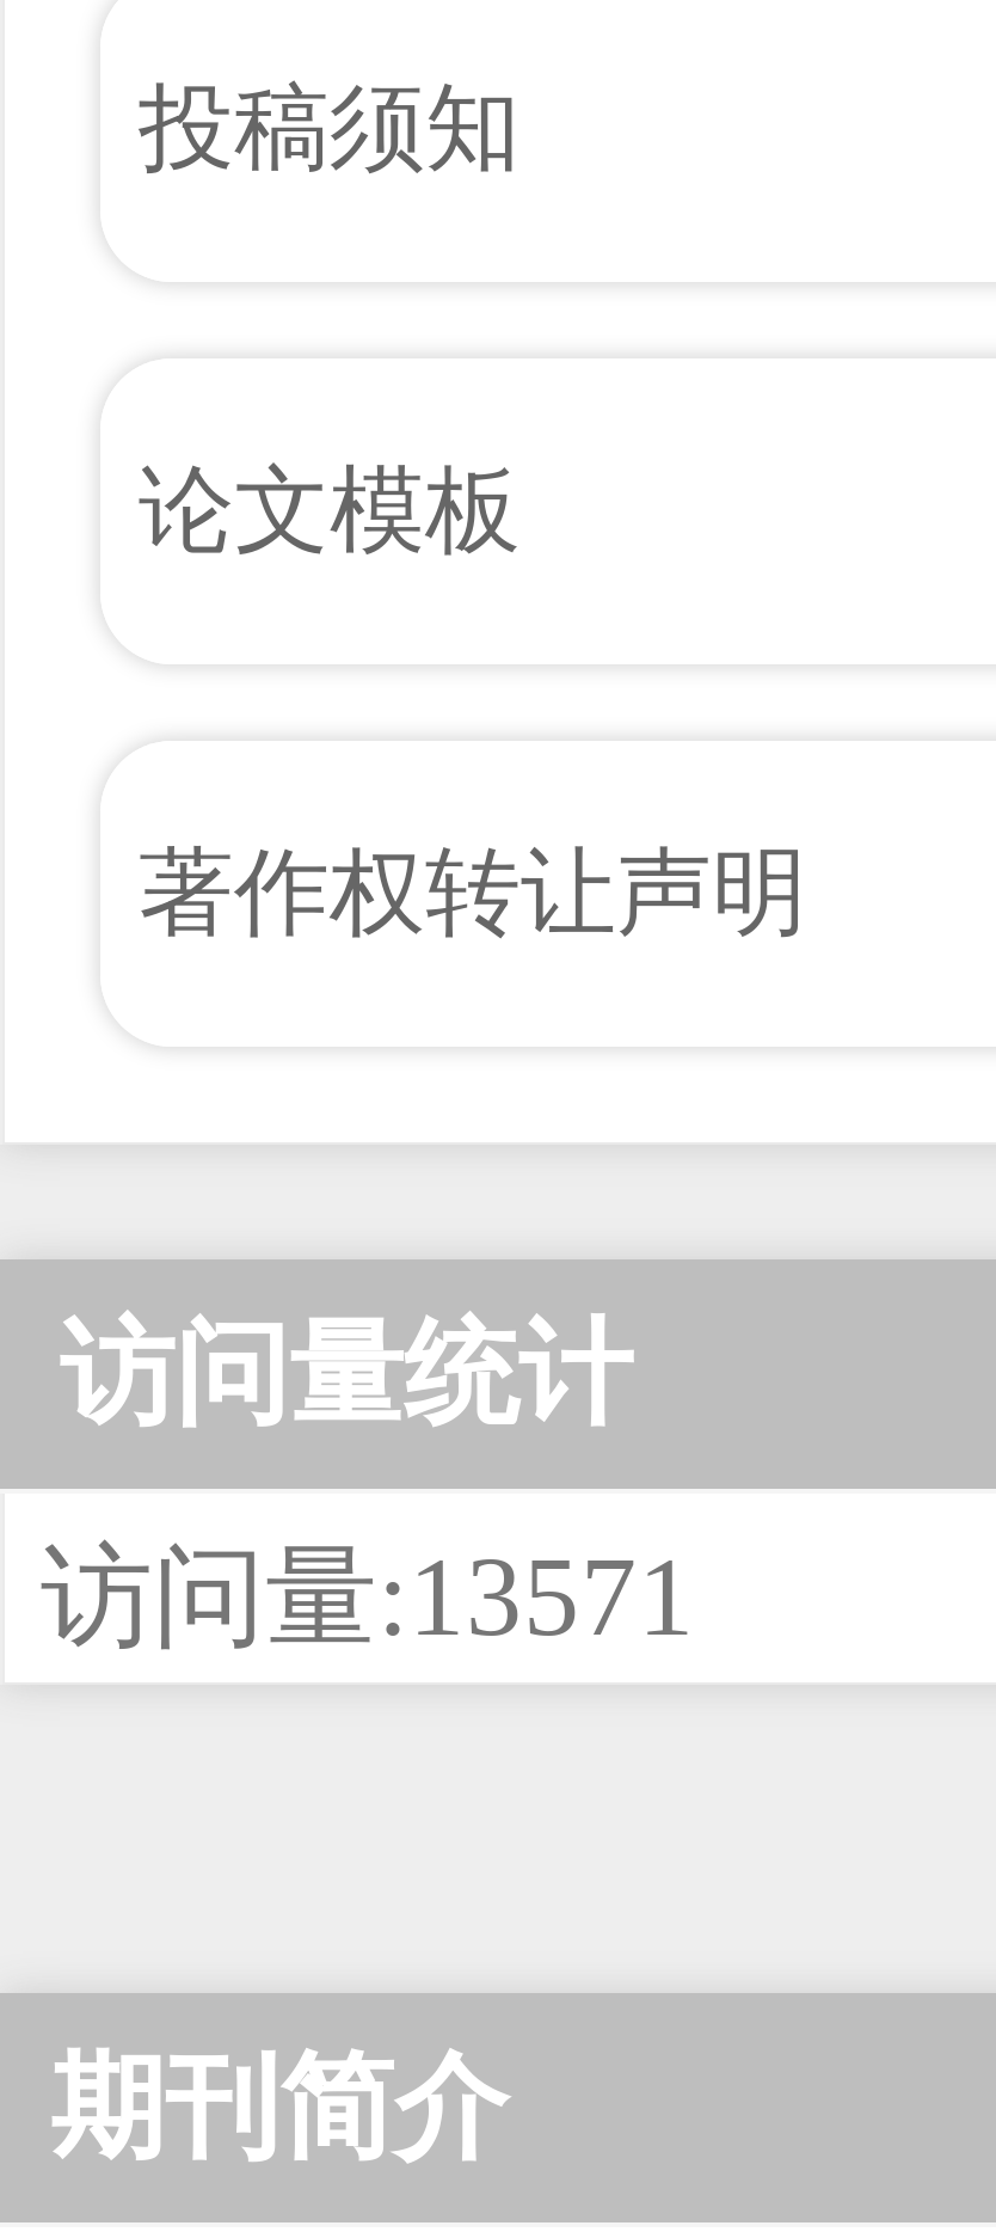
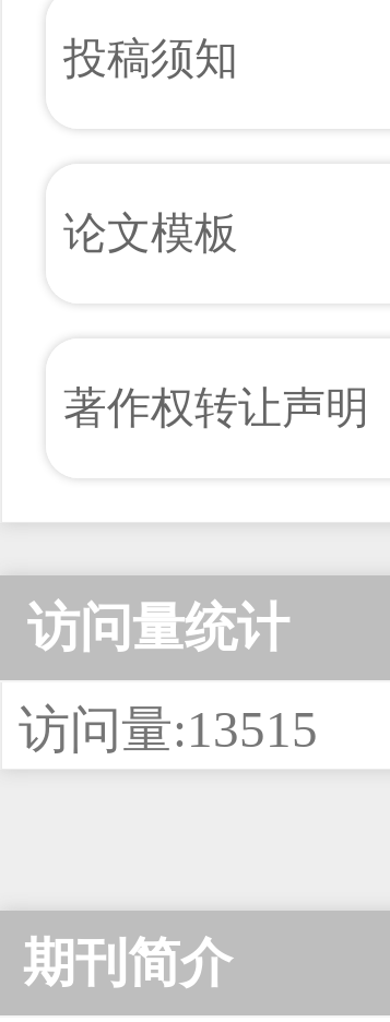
- 访问量:13571
+ 访问量:13515
